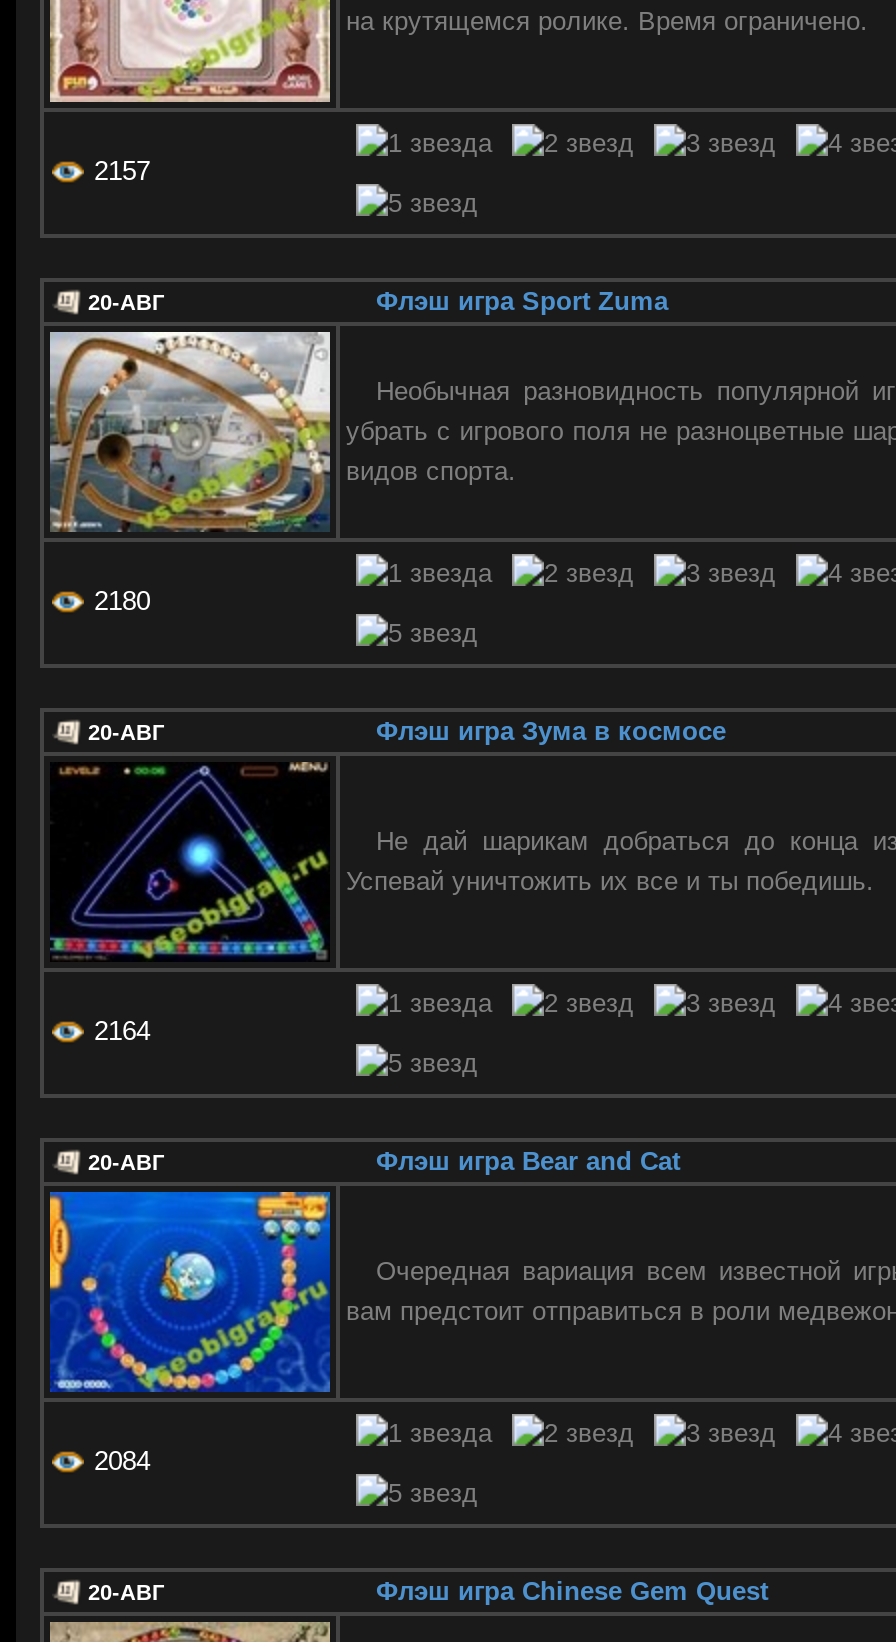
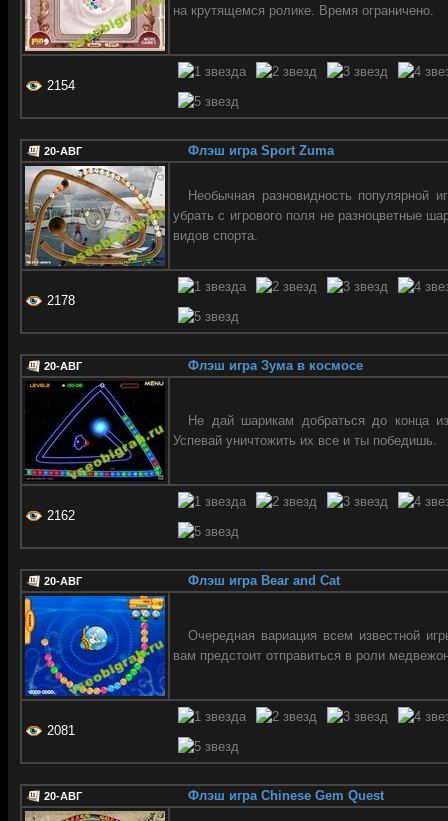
- 2157
+ 2154

- 2180
+ 2178

- 2164
+ 2162

- 2084
+ 2081
